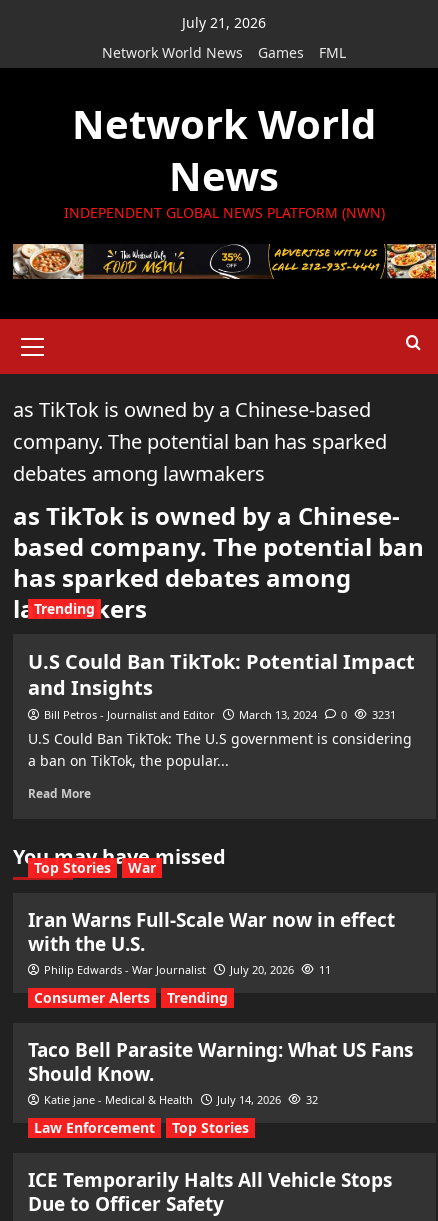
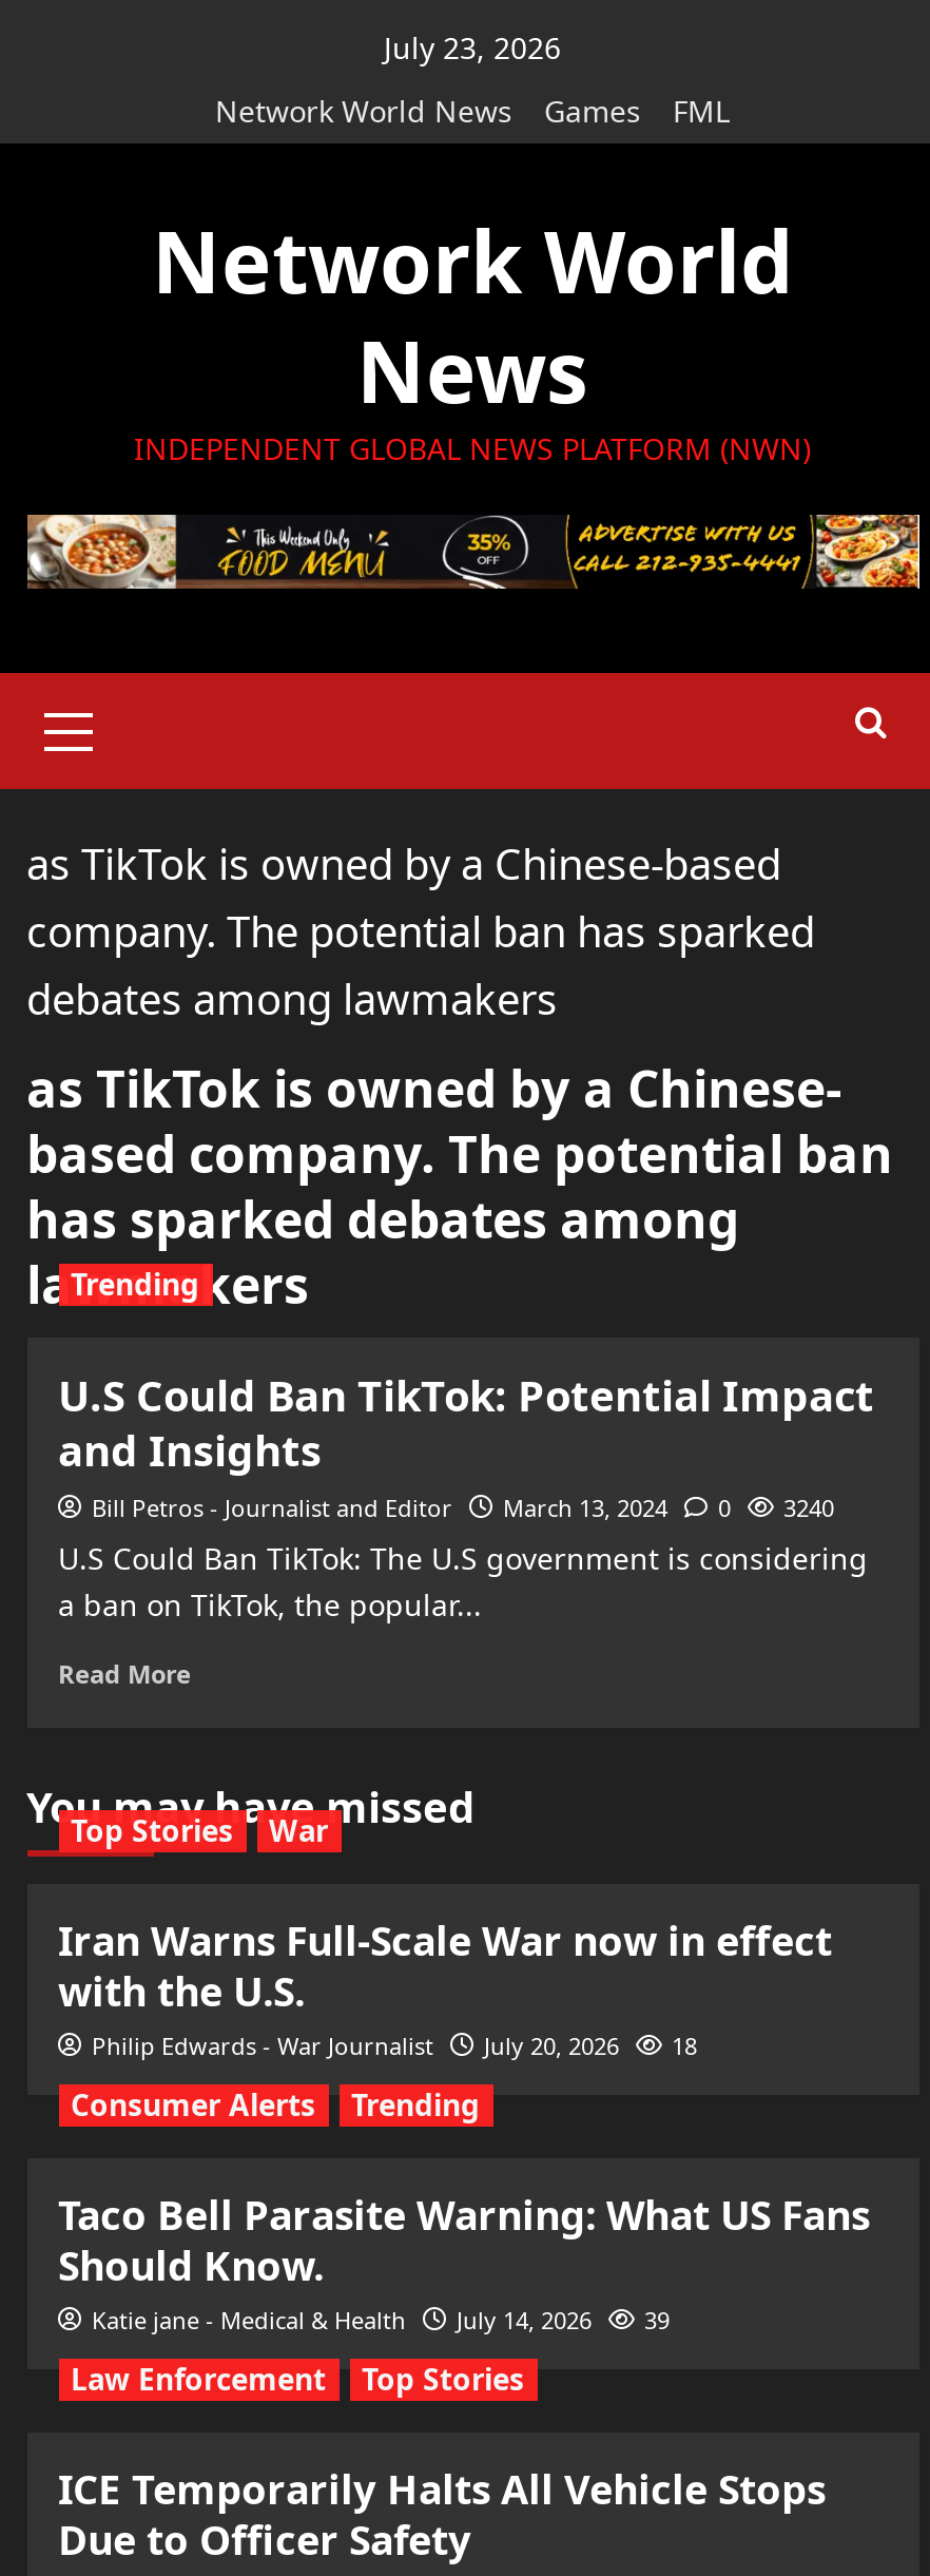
- July 21, 2026
+ July 23, 2026

- Bill Petros - Journalist and Editor March 13, 2024 0 3231
+ Bill Petros - Journalist and Editor March 13, 2024 0 3240

- Philip Edwards - War Journalist July 20, 2026 11
+ Philip Edwards - War Journalist July 20, 2026 18

- Katie jane - Medical & Health July 14, 2026 32
+ Katie jane - Medical & Health July 14, 2026 39
